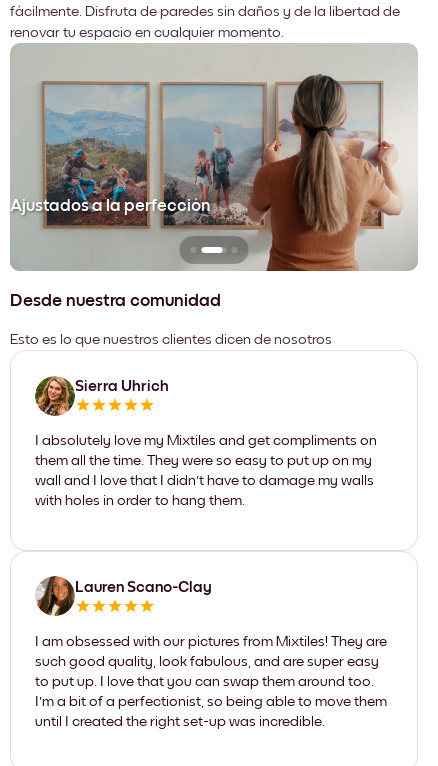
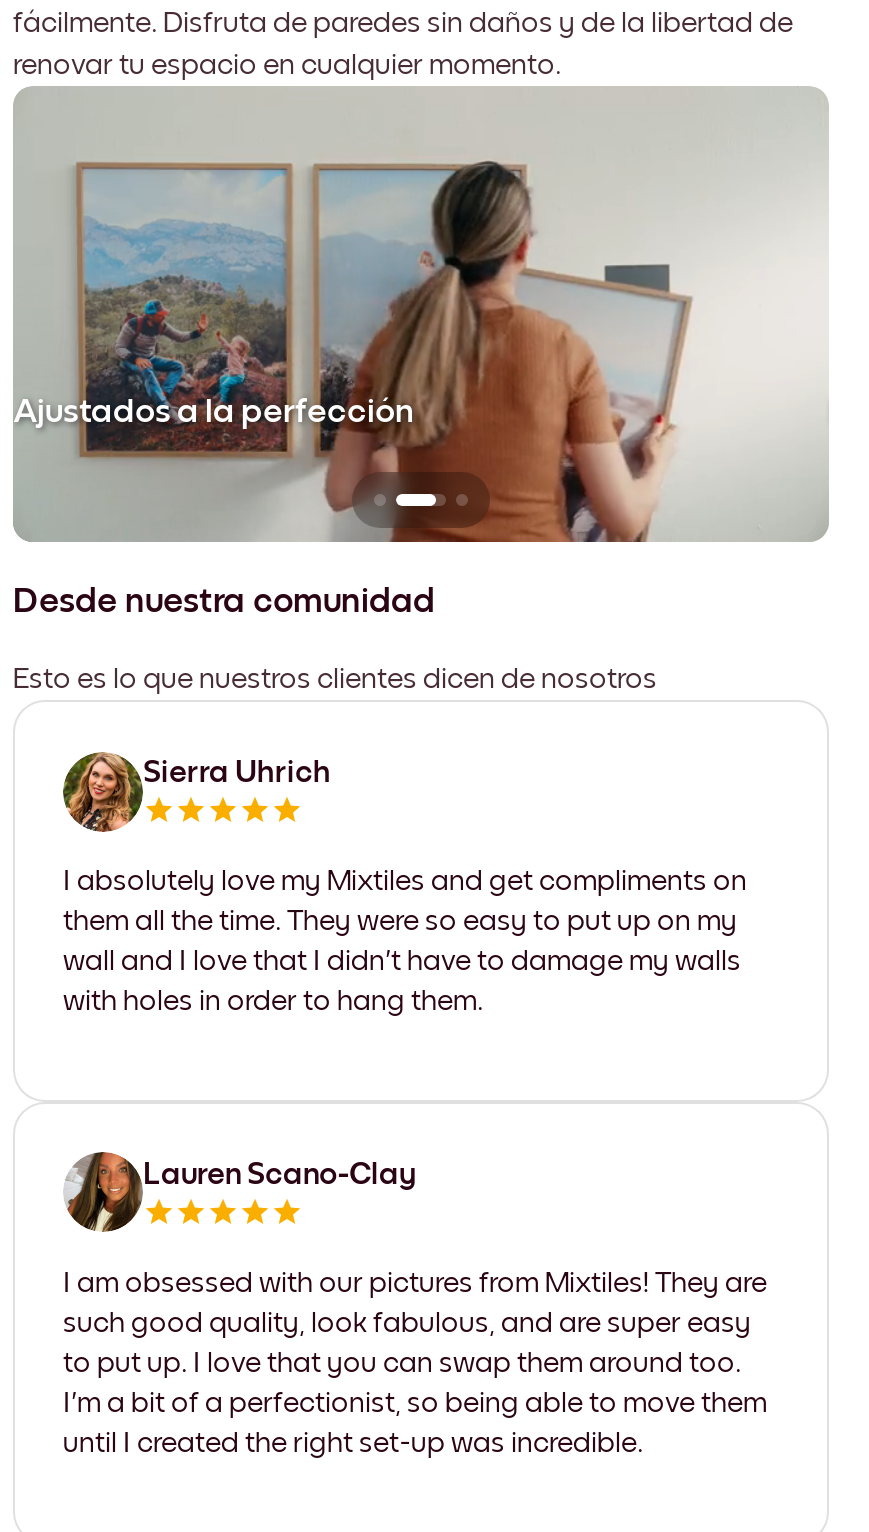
- [image]
+ [image]
